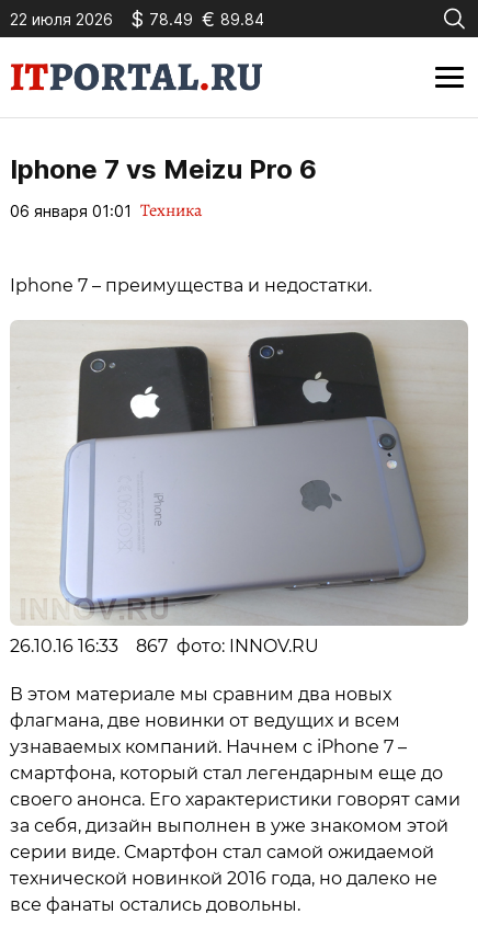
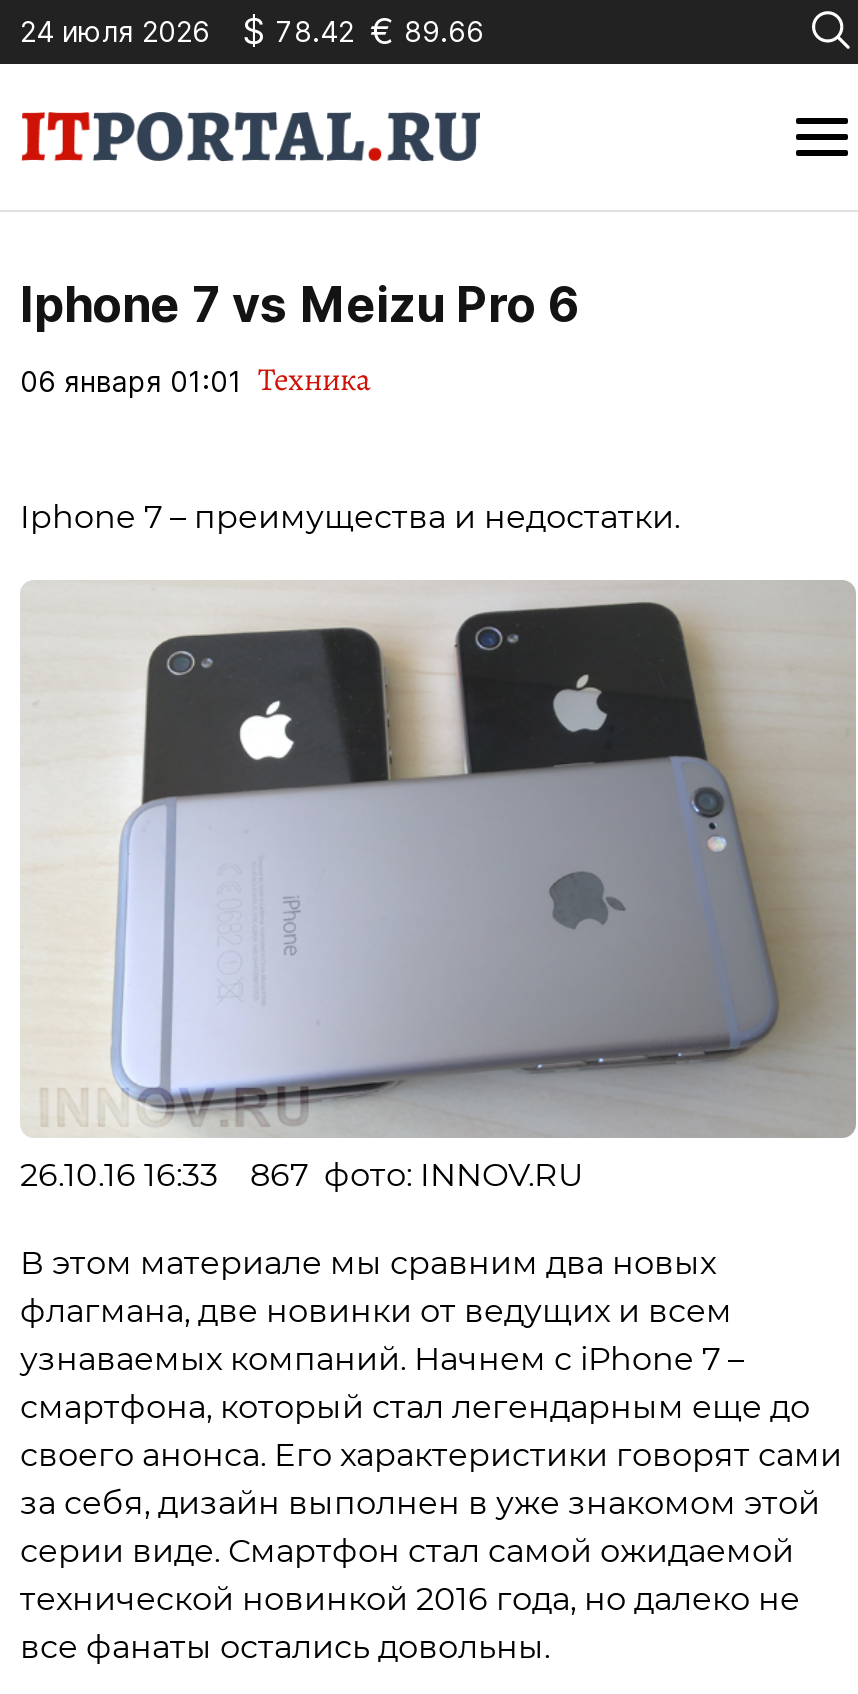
- 22 июля 2026
+ 24 июля 2026

- $ 78.49 € 89.84
+ $ 78.42 € 89.66
